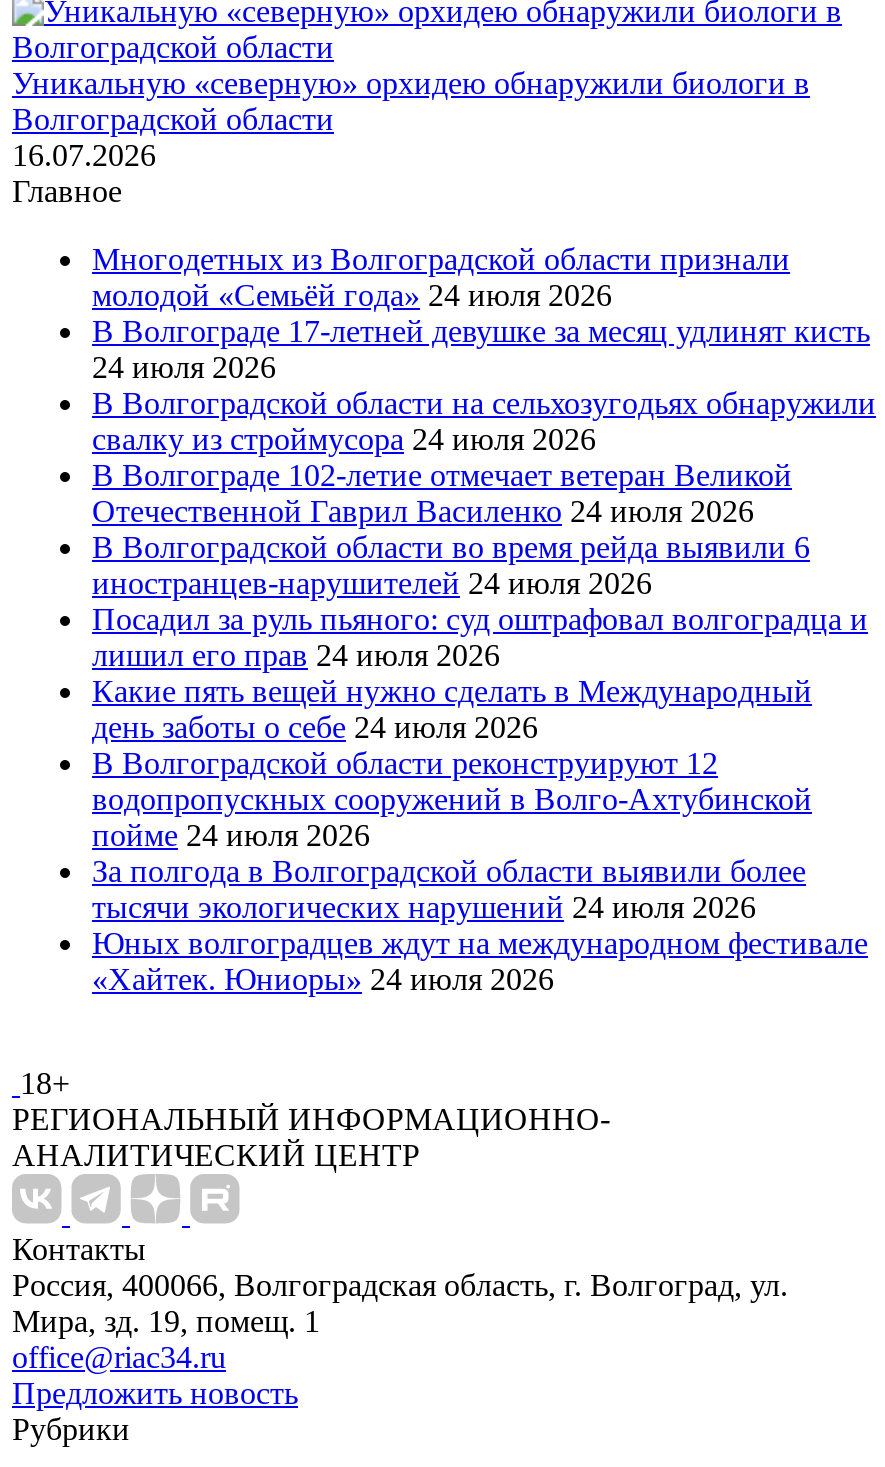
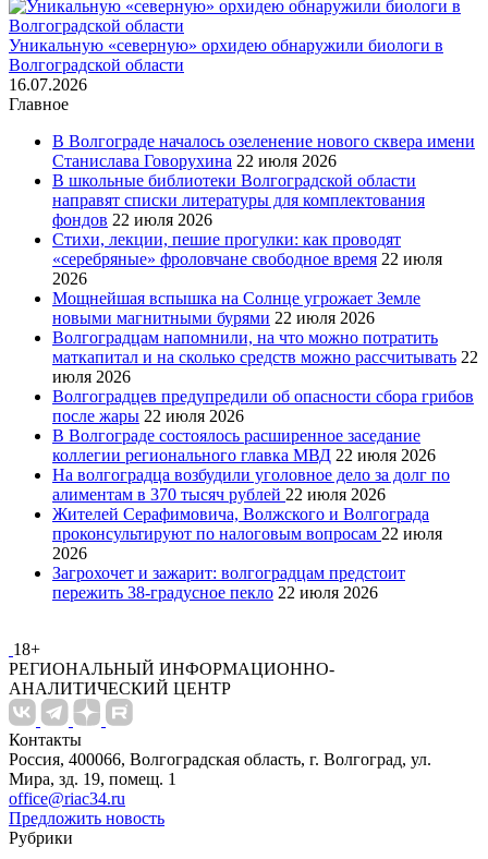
- Многодетных из Волгоградской области признали
- молодой «Семьёй года» 24 июля 2026
- В Волгограде 17-летней девушке за месяц удлинят кисть
- 24 июля 2026
- В Волгоградской области на сельхозугодьях обнаружили
- свалку из строймусора 24 июля 2026
- В Волгограде 102-летие отмечает ветеран Великой
- Отечественной Гаврил Василенко 24 июля 2026
- В Волгоградской области во время рейда выявили 6
- иностранцев-нарушителей 24 июля 2026
- Посадил за руль пьяного: суд оштрафовал волгоградца и
- лишил его прав 24 июля 2026
- Какие пять вещей нужно сделать в Международный
- день заботы о себе 24 июля 2026
- В Волгоградской области реконструируют 12
- водопропускных сооружений в Волго‑Ахтубинской
- пойме 24 июля 2026
- За полгода в Волгоградской области выявили более
- тысячи экологических нарушений 24 июля 2026
- Юных волгоградцев ждут на международном фестивале
- «Хайтек. Юниоры» 24 июля 2026
+ В Волгограде началось озеленение нового сквера имени
+ Станислава Говорухина 22 июля 2026
+ В школьные библиотеки Волгоградской области
+ направят списки литературы для комплектования
+ фондов 22 июля 2026
+ Стихи, лекции, пешие прогулки: как проводят
+ «серебряные» фроловчане свободное время 22 июля
+ 2026
+ Мощнейшая вспышка на Солнце угрожает Земле
+ новыми магнитными бурями 22 июля 2026
+ Волгоградцам напомнили, на что можно потратить
+ маткапитал и на сколько средств можно рассчитывать 22
+ июля 2026
+ Волгоградцев предупредили об опасности сбора грибов
+ после жары 22 июля 2026
+ В Волгограде состоялось расширенное заседание
+ коллегии регионального главка МВД 22 июля 2026
+ На волгоградца возбудили уголовное дело за долг по
+ алиментам в 370 тысяч рублей 22 июля 2026
+ Жителей Серафимовича, Волжского и Волгограда
+ проконсультируют по налоговым вопросам 22 июля
+ 2026
+ Загрохочет и зажарит: волгоградцам предстоит
+ пережить 38-градусное пекло 22 июля 2026
